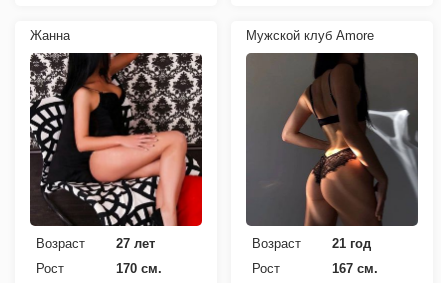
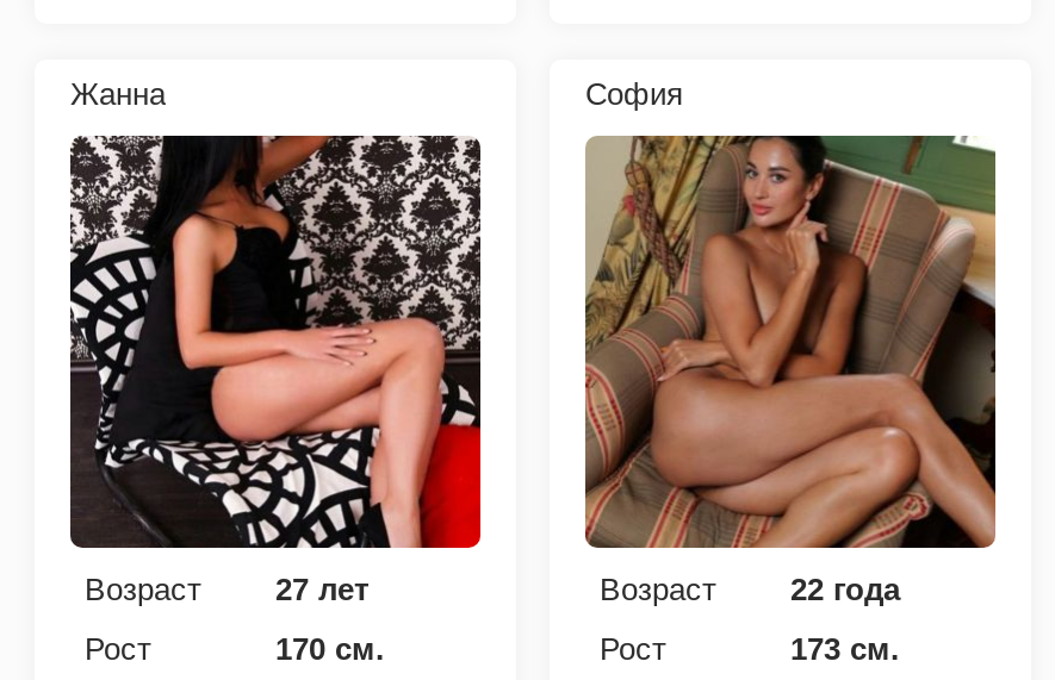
- Мужской клуб Amore
+ София

- [image]
- 21 год
+ [image]
+ 22 года

- 167 см.
+ 173 см.
